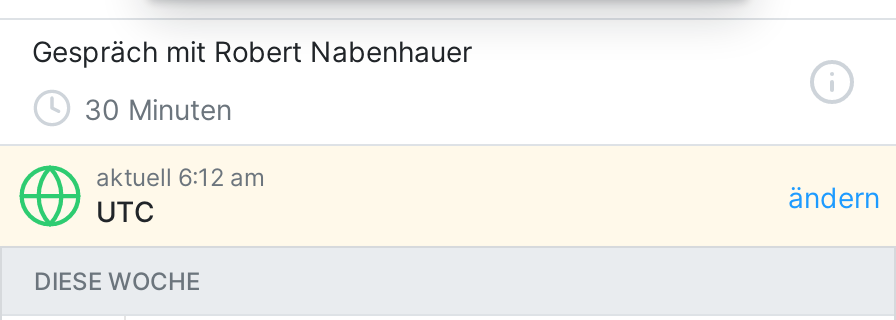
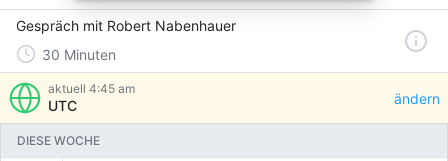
- aktuell 6:12 am
+ aktuell 4:45 am
